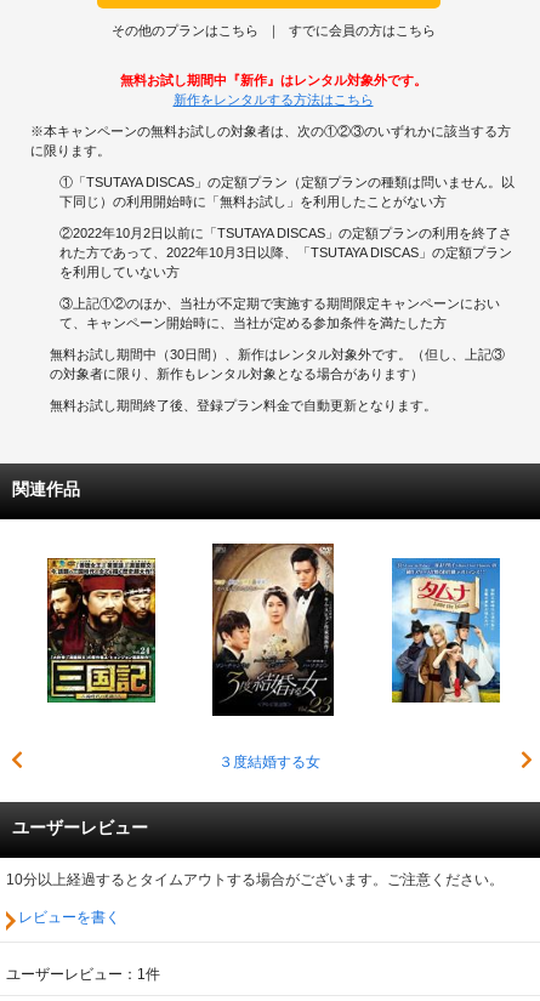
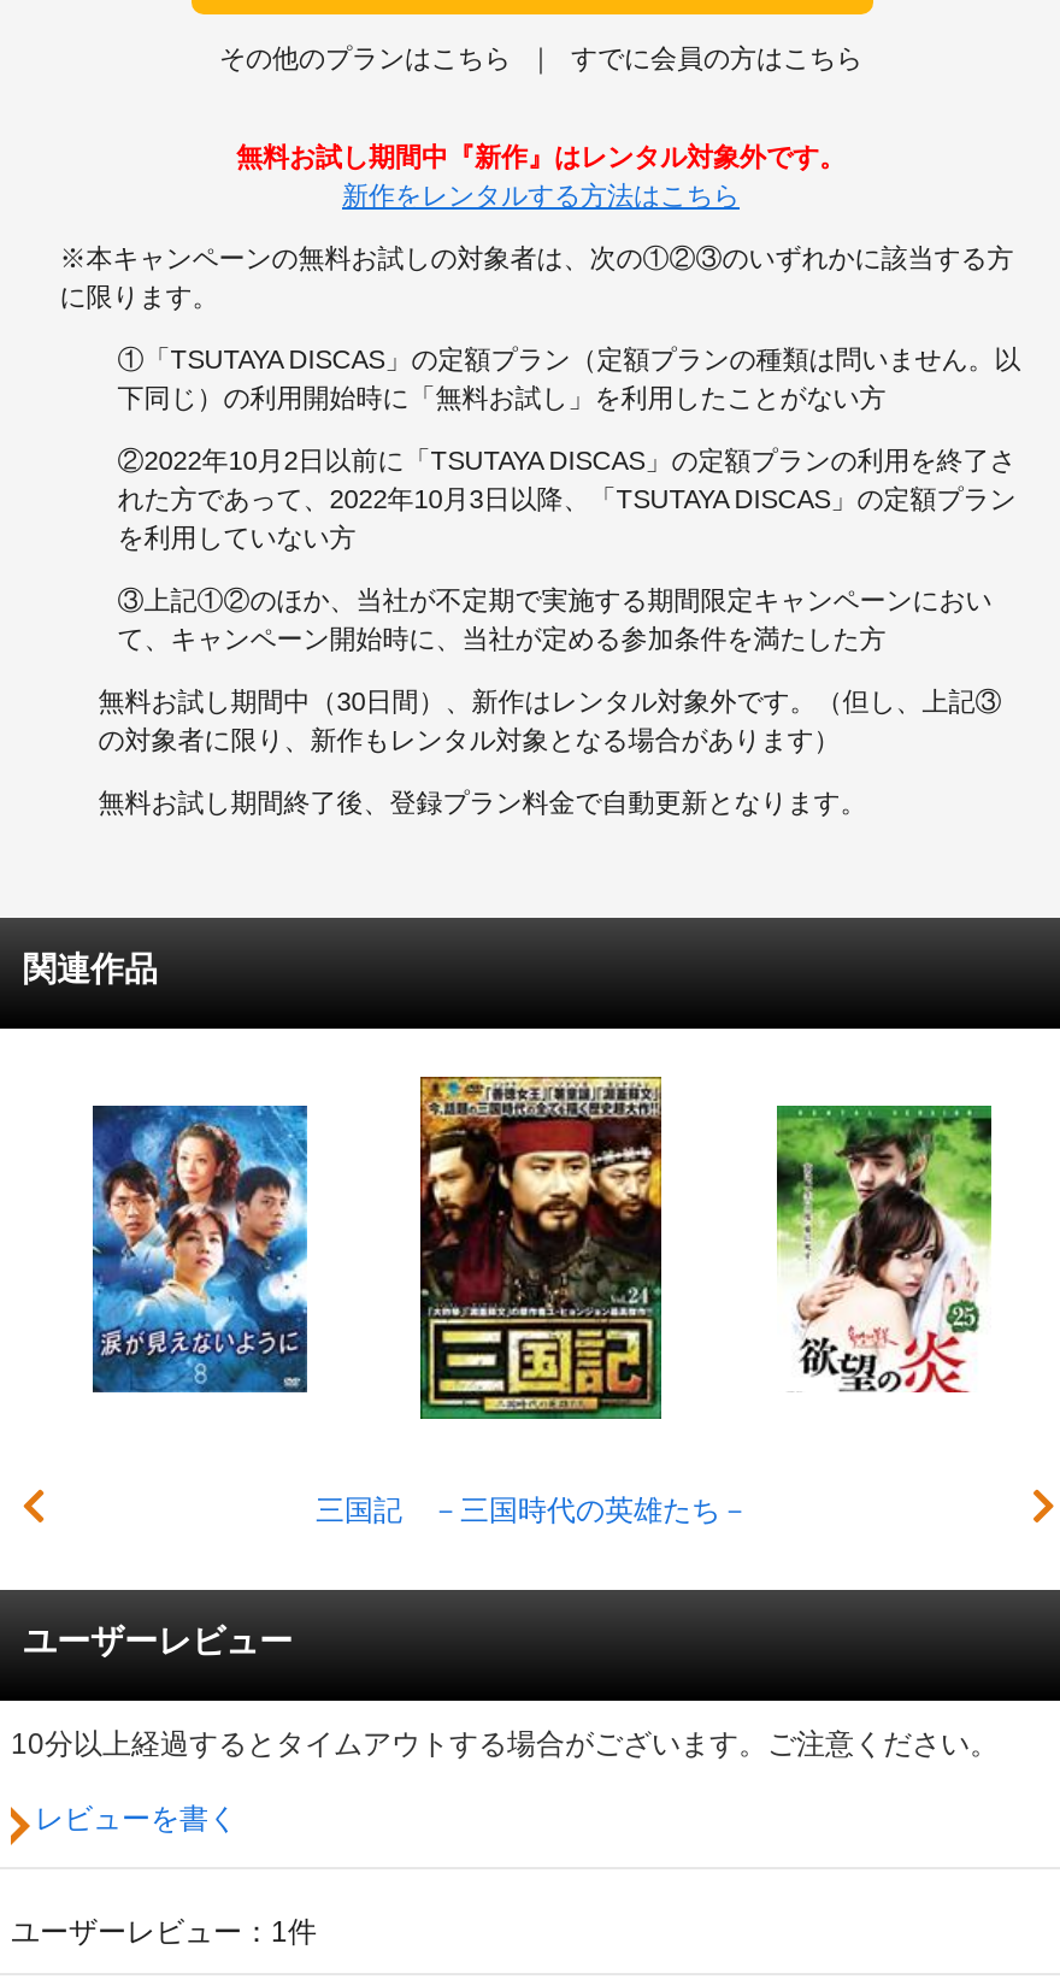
- [image]
- ３度結婚する女
+ [image]
+ 三国記 －三国時代の英雄たち－

- [image]
+ [image]

- [image]
+ [image]
